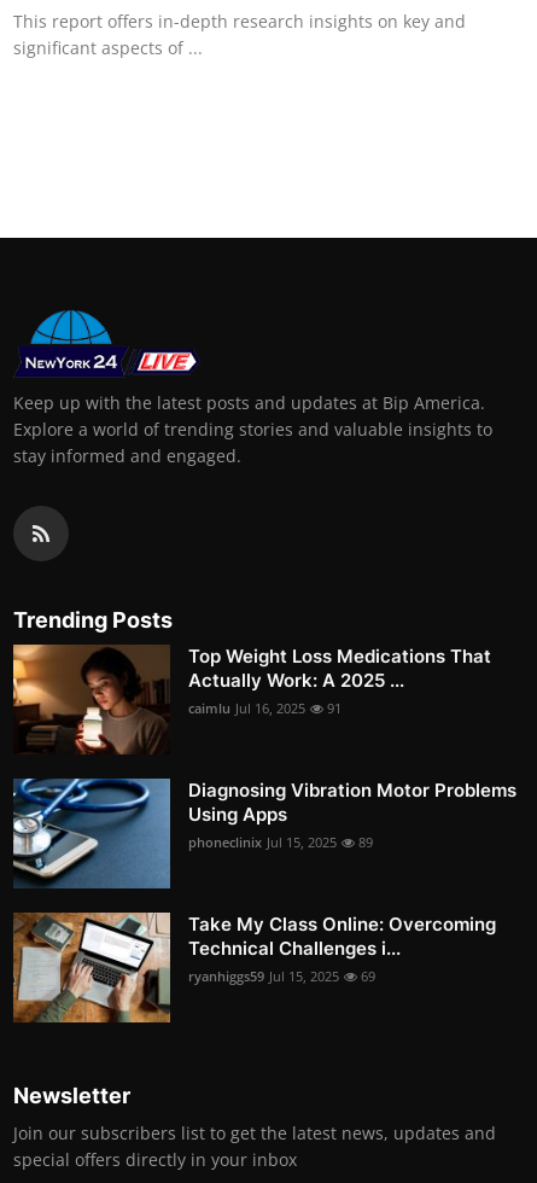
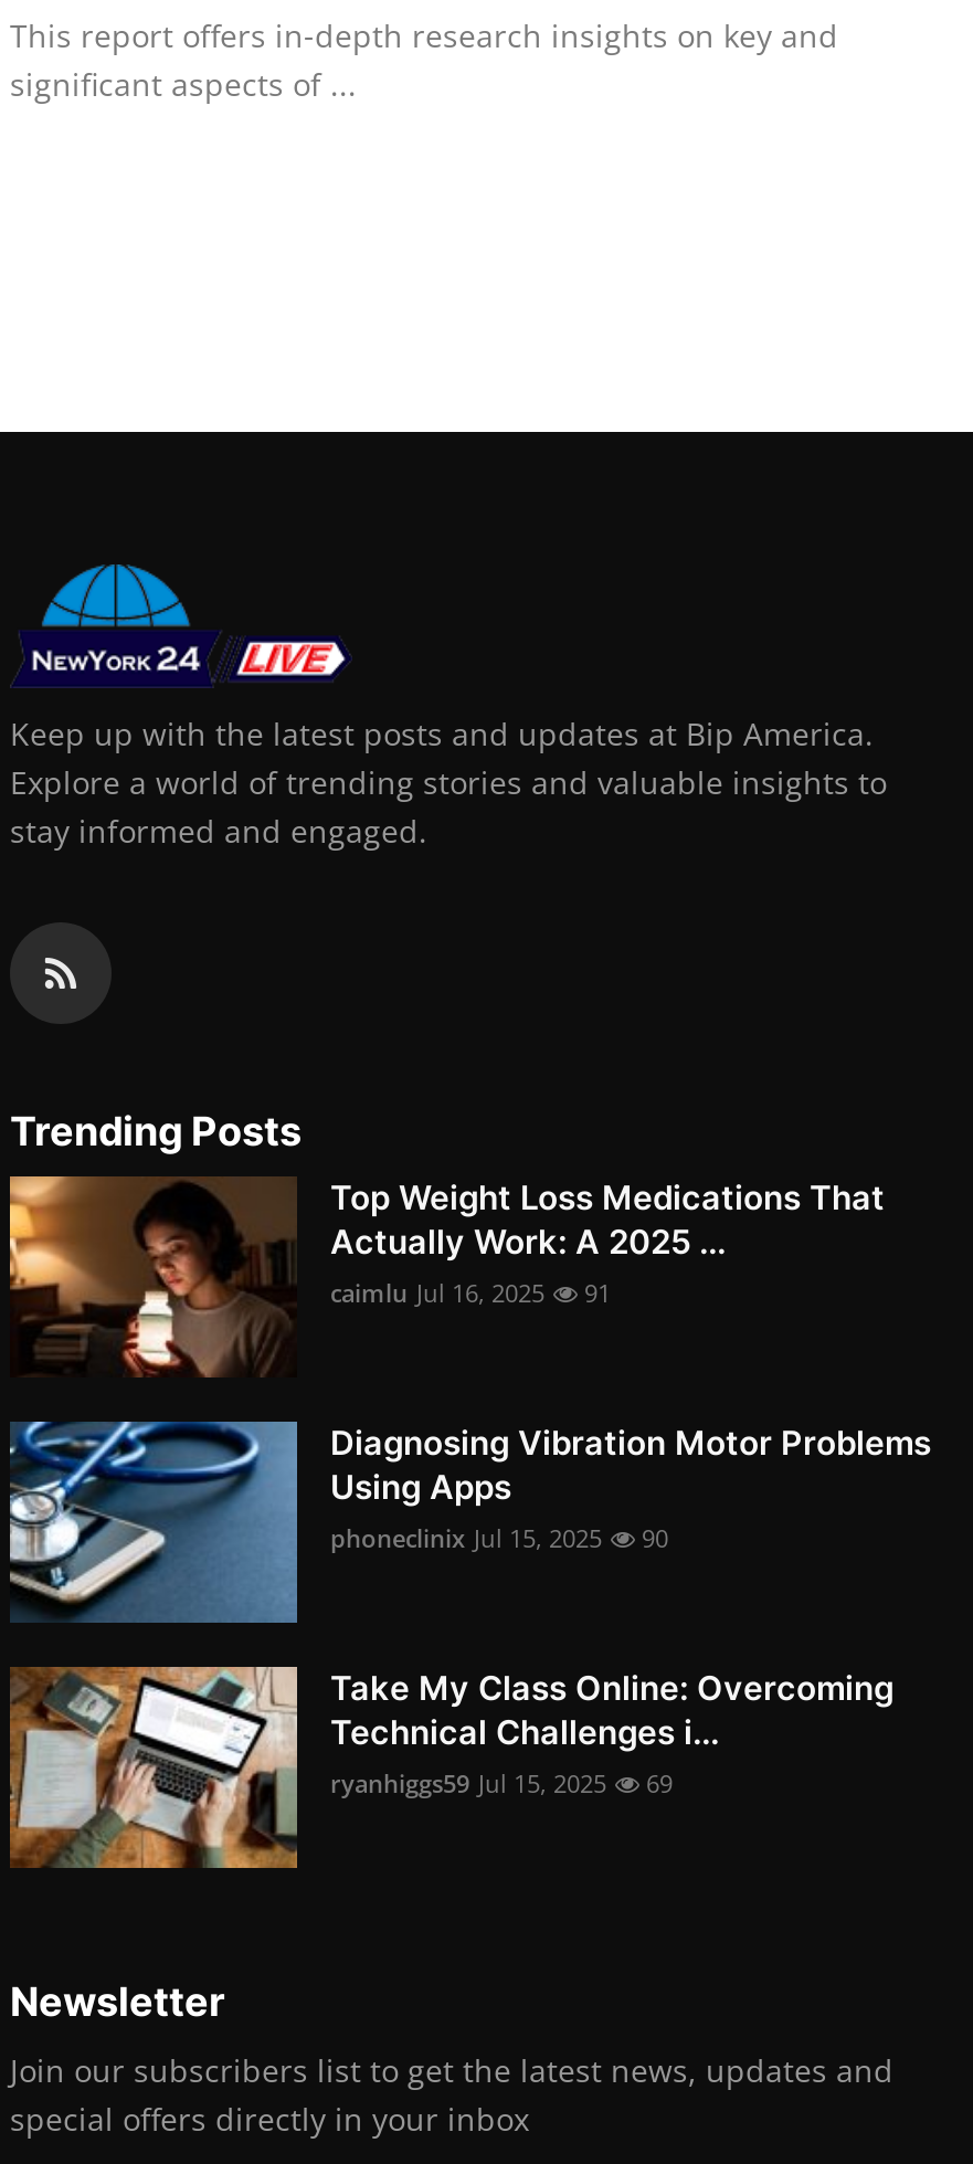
- phoneclinix Jul 15, 2025 89
+ phoneclinix Jul 15, 2025 90
